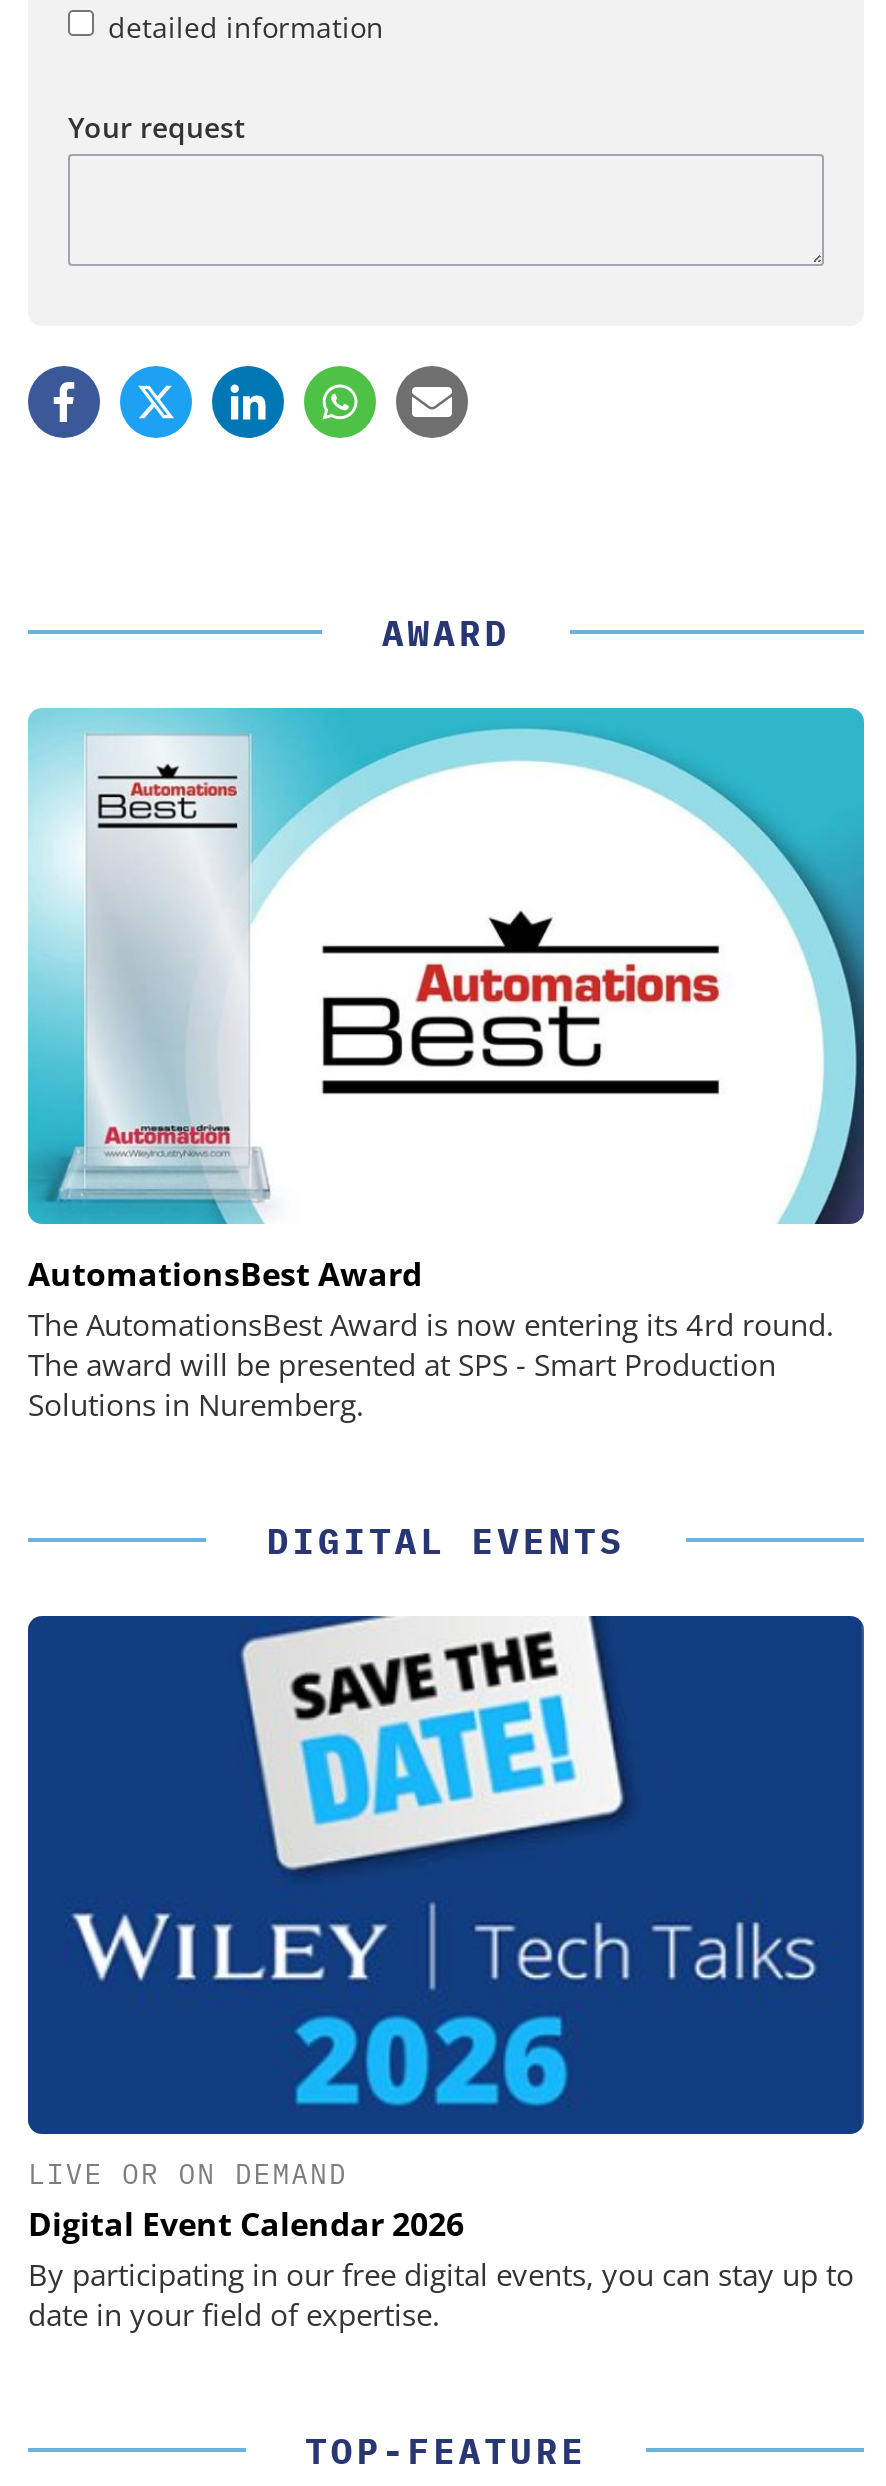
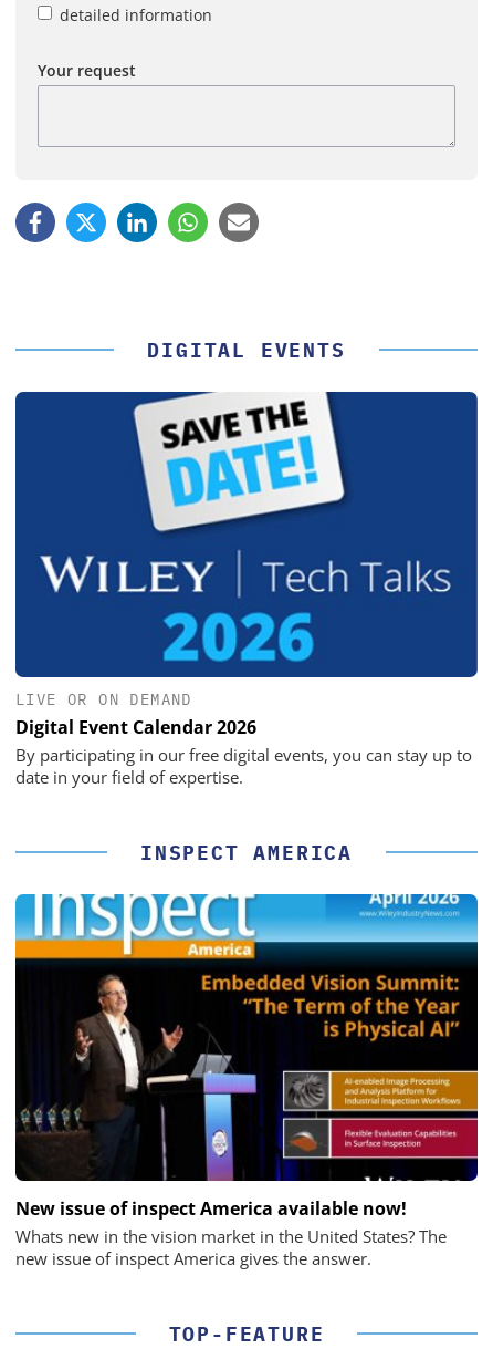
- AWARD

- [image]
- AutomationsBest Award
- The AutomationsBest Award is now entering its 4rd round.
- The award will be presented at SPS - Smart Production
- Solutions in Nuremberg.

moved up: [image] | DIGITAL EVENTS | LIVE OR ON DEMAND | Digital Event Calendar 2026 | By participating in our free digital events, you can stay up to | date in your field of expertise.

+ [image]
+ New issue of inspect America available now!
+ Whats new in the vision market in the United States? The
+ new issue of inspect America gives the answer.

+ INSPECT AMERICA
